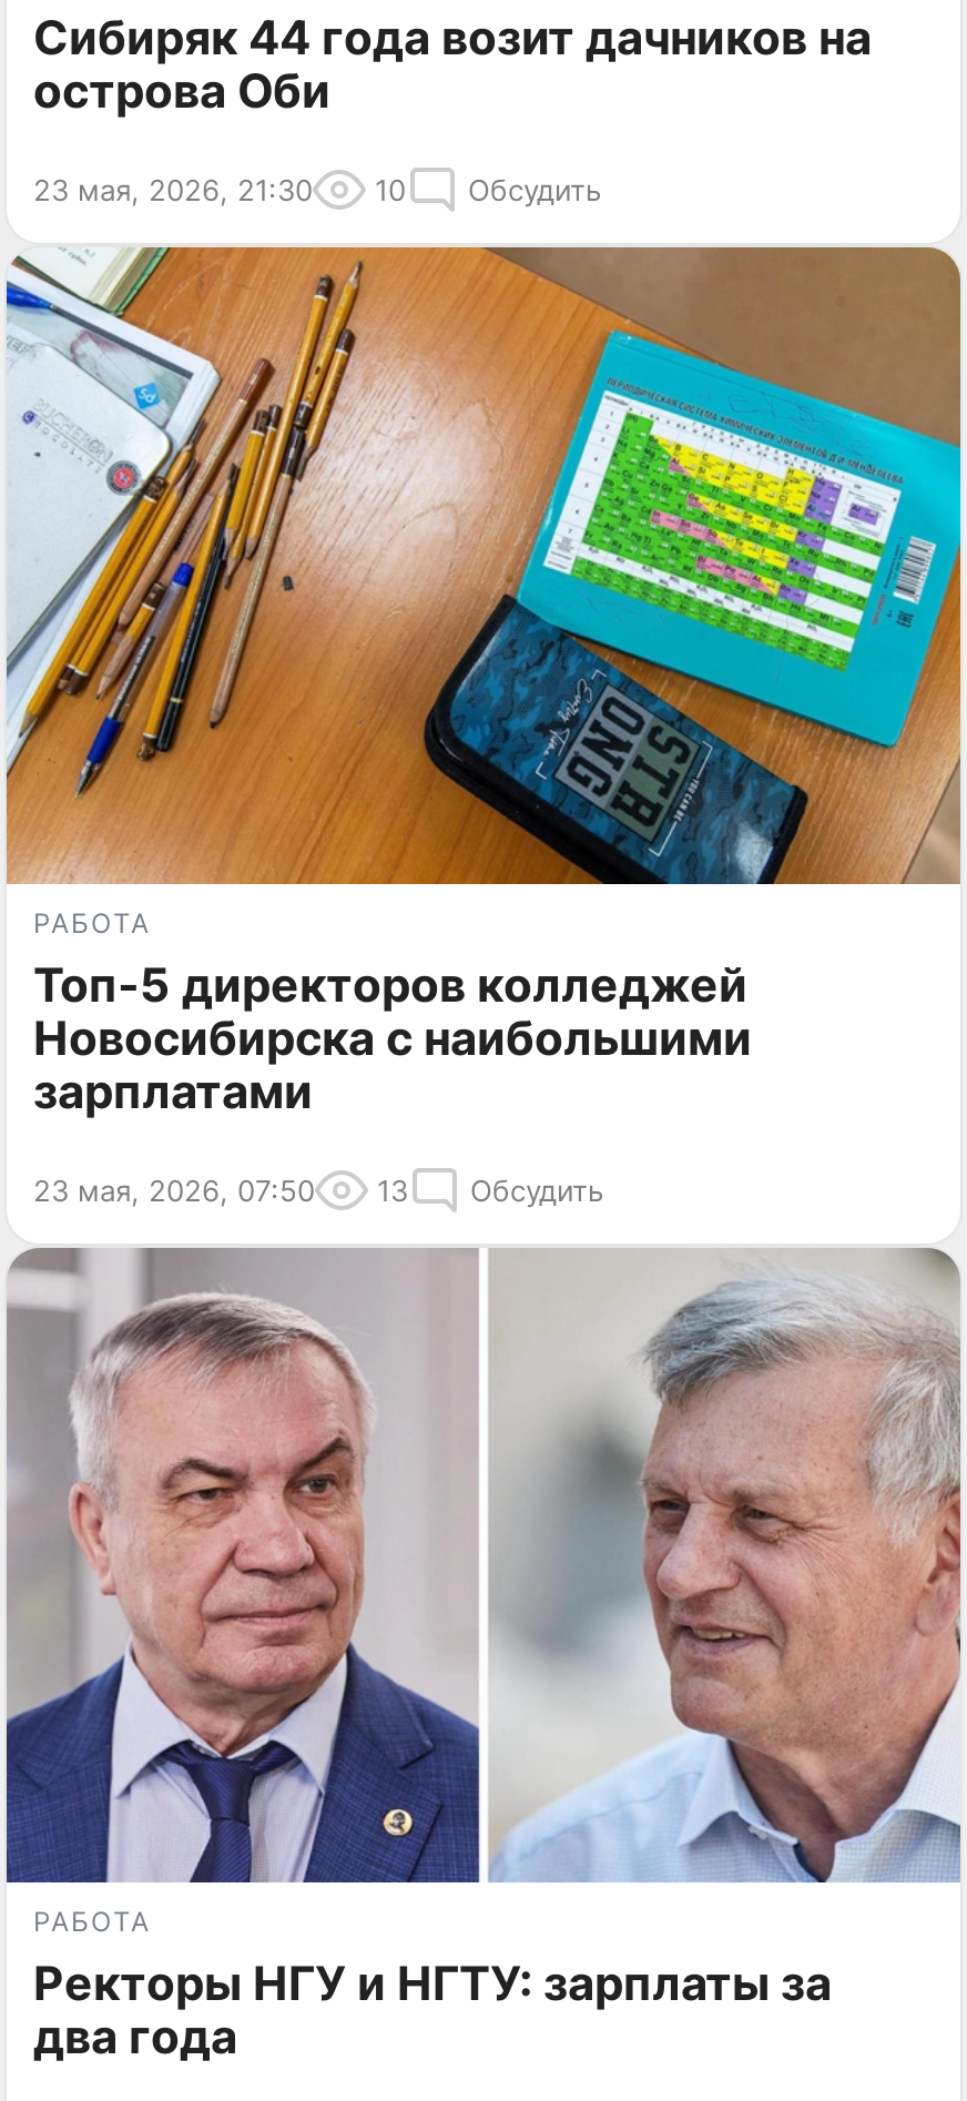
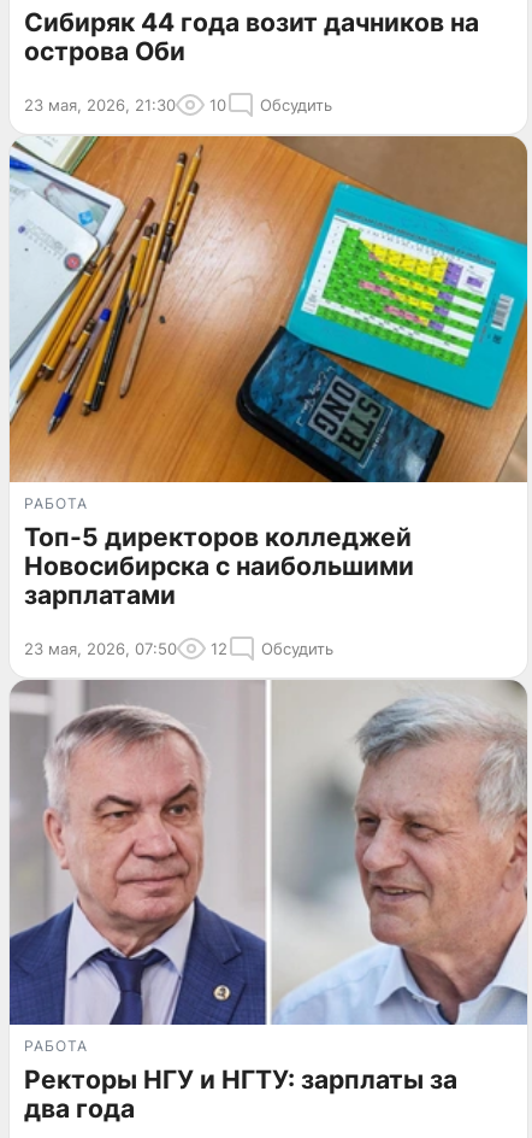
- 23 мая, 2026, 07:50 13 Обсудить
+ 23 мая, 2026, 07:50 12 Обсудить
